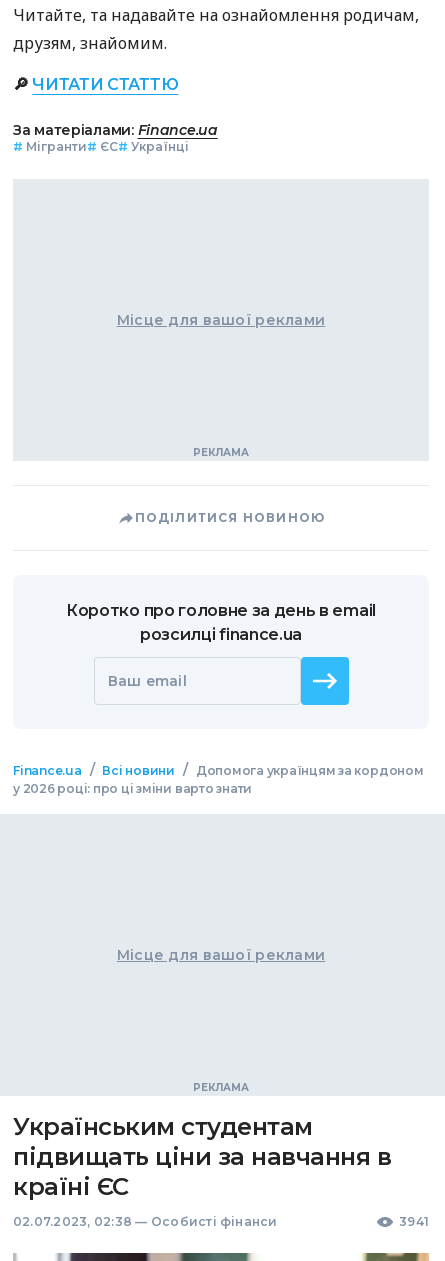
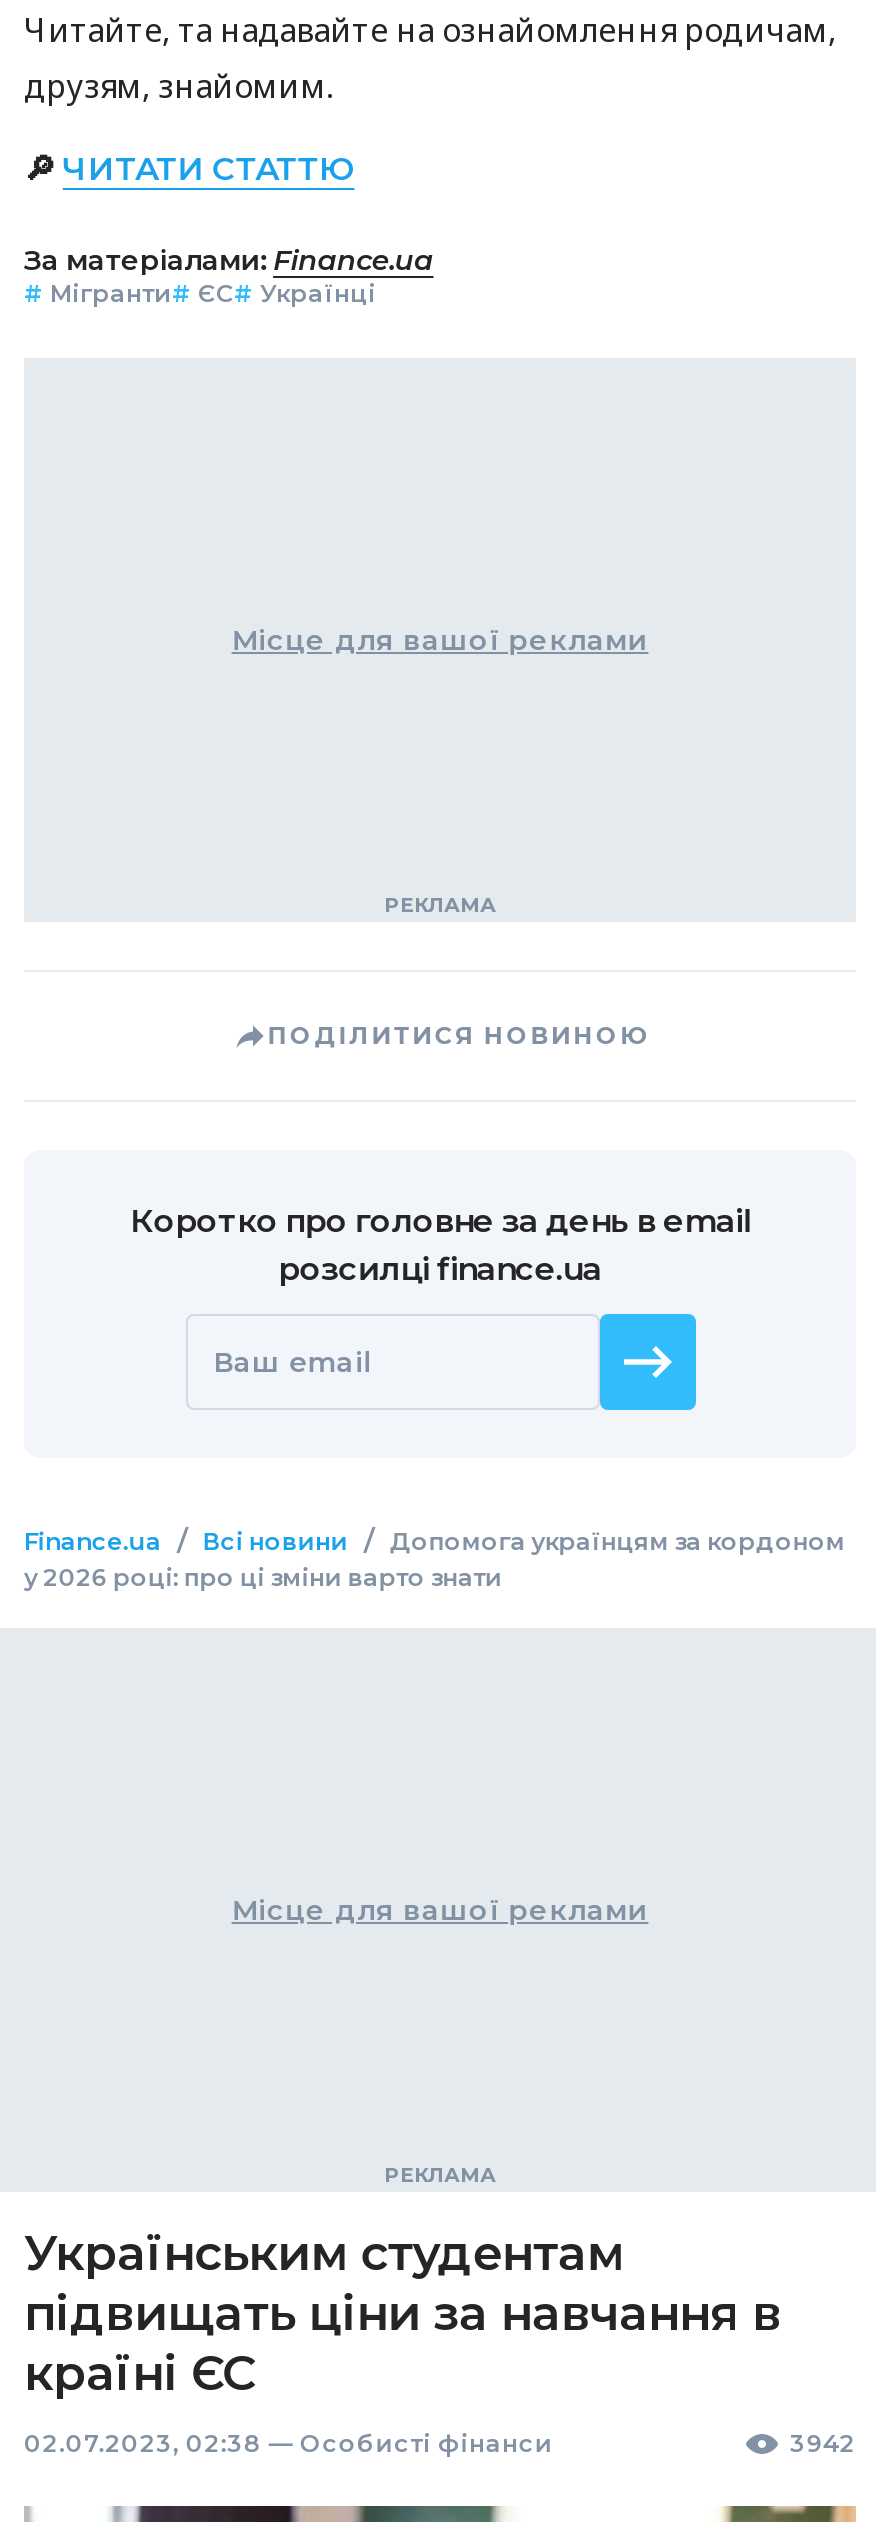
- 3941
+ 3942
